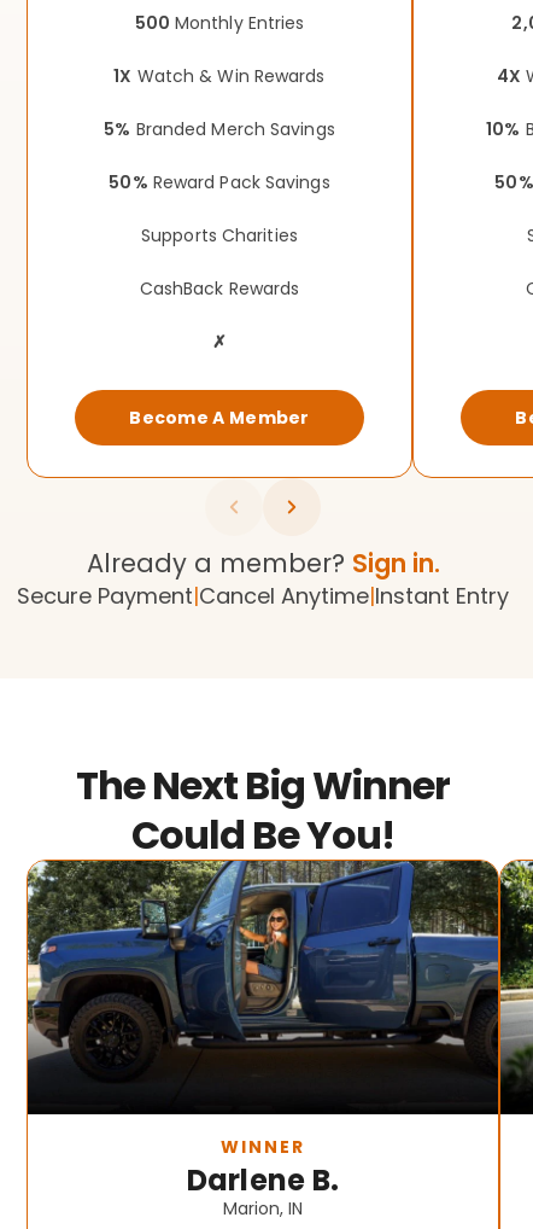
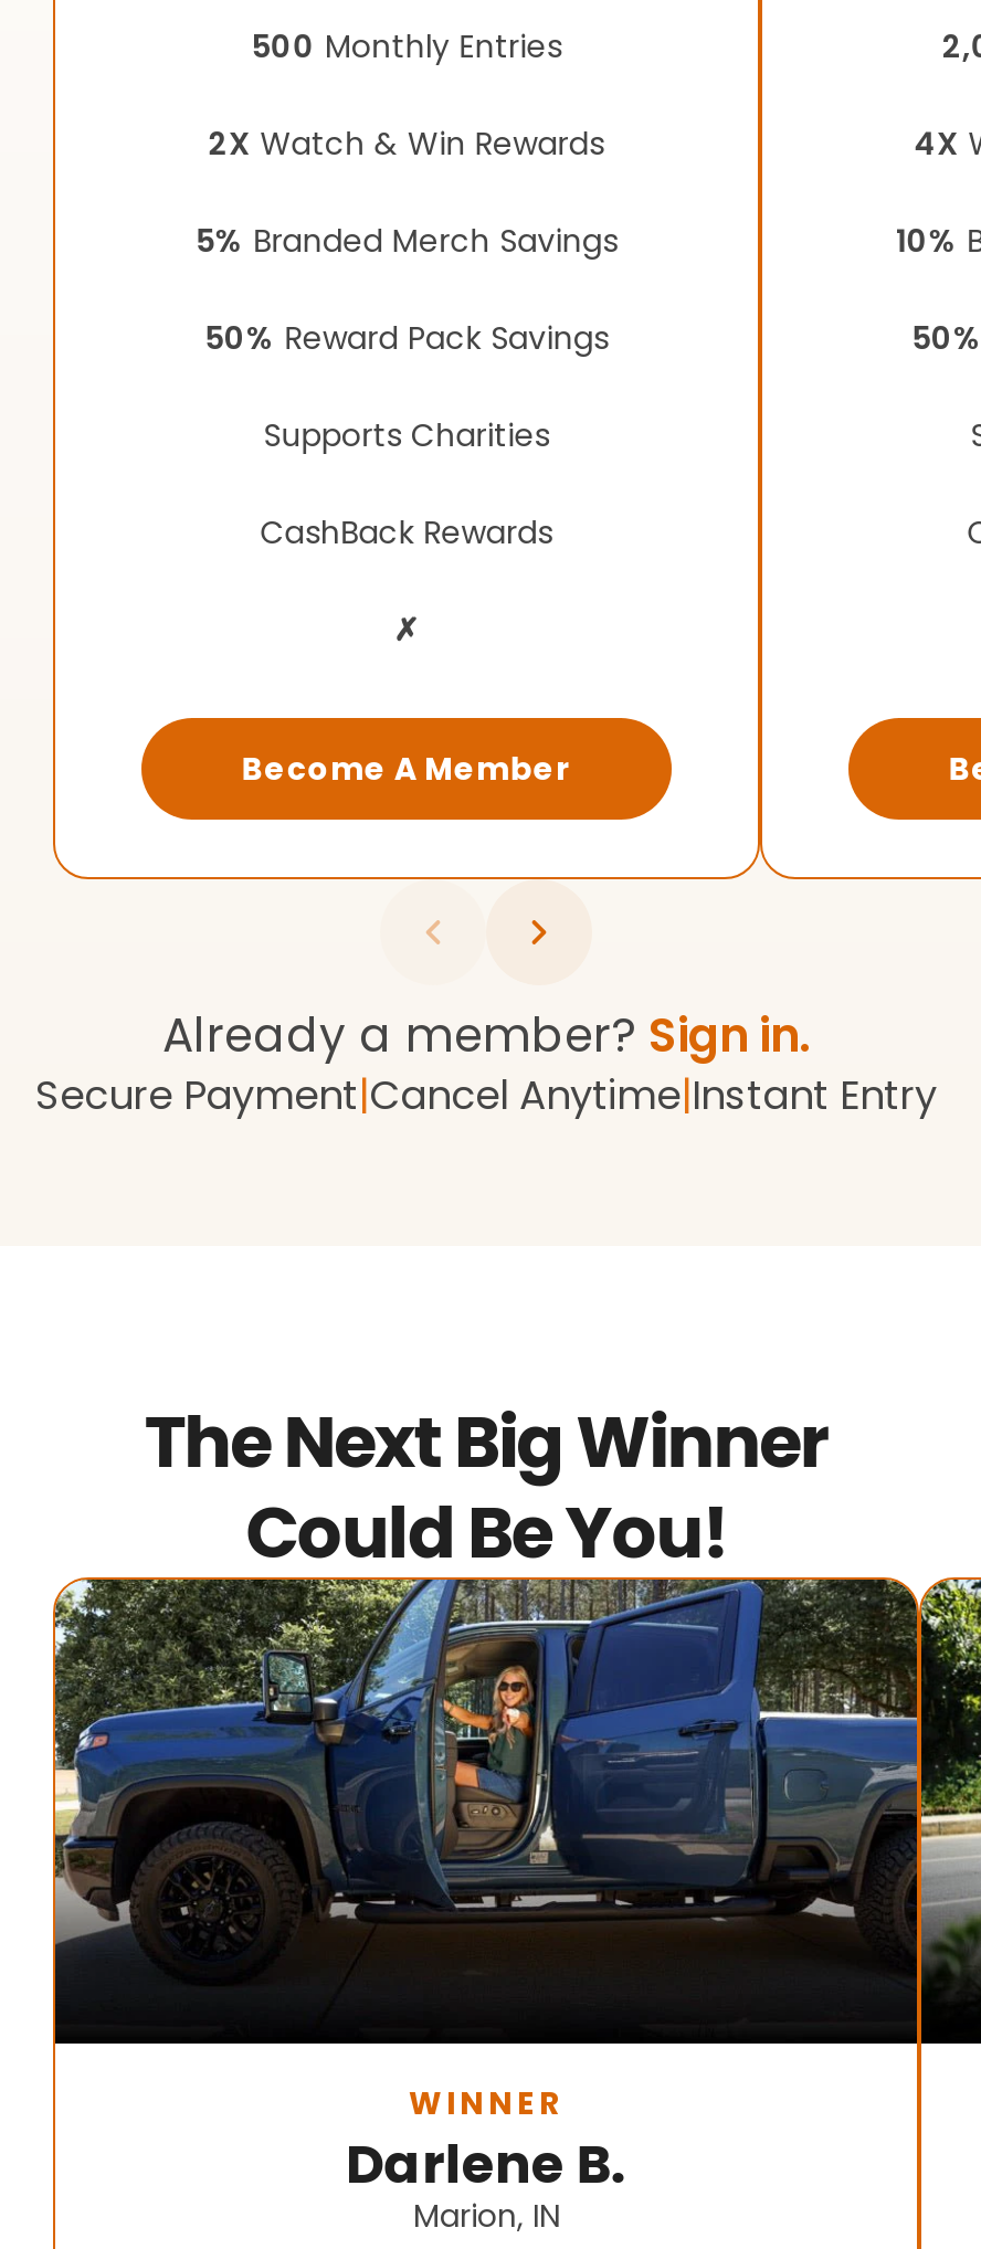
- 1X Watch & Win Rewards
+ 2X Watch & Win Rewards
